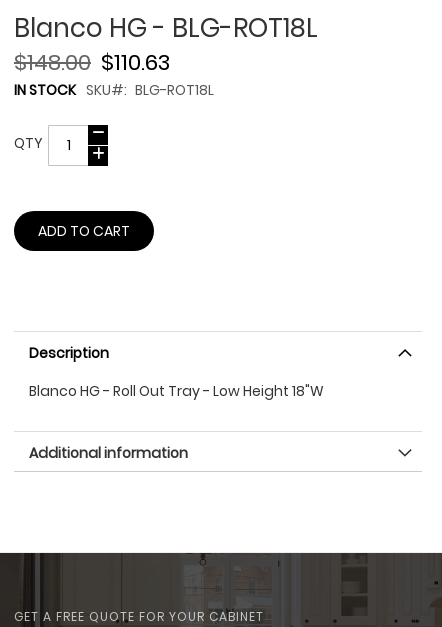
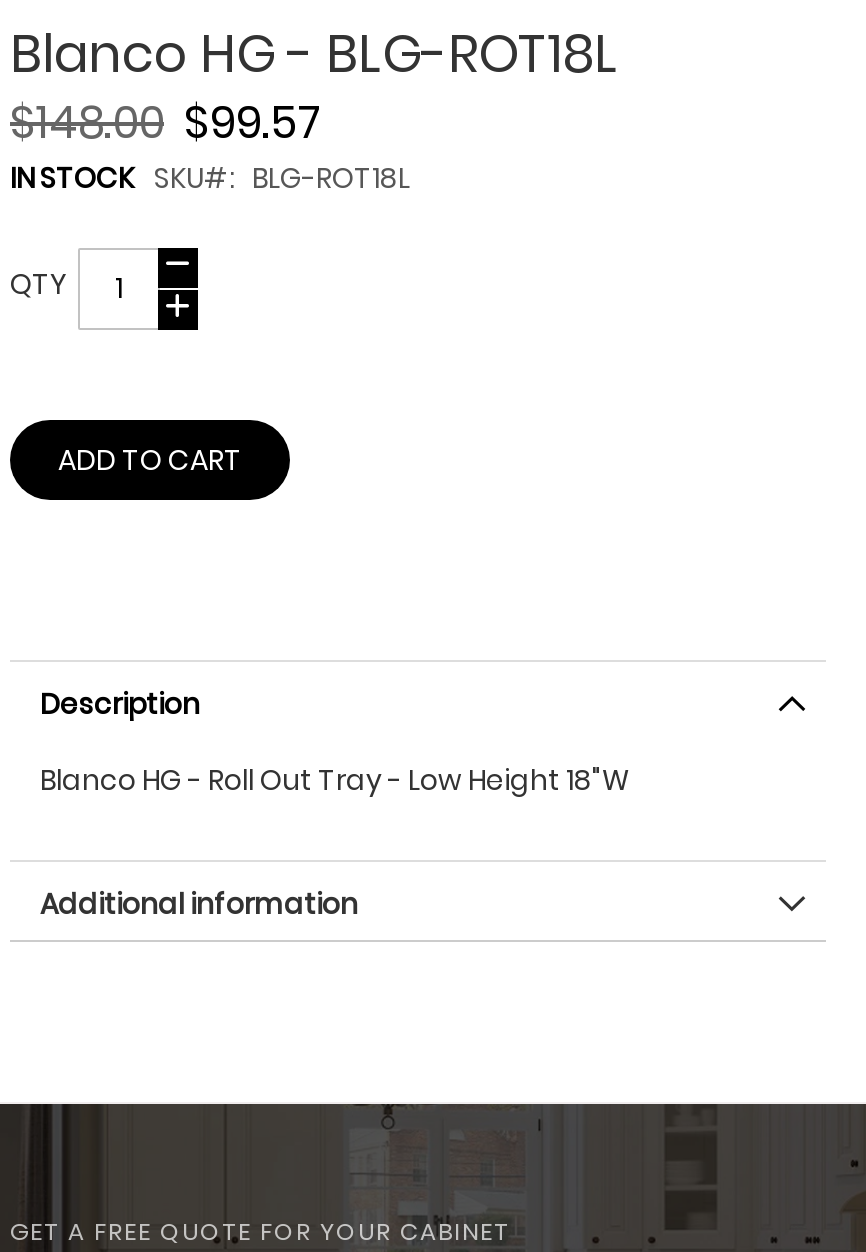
- $148.00 $110.63
+ $148.00 $99.57
